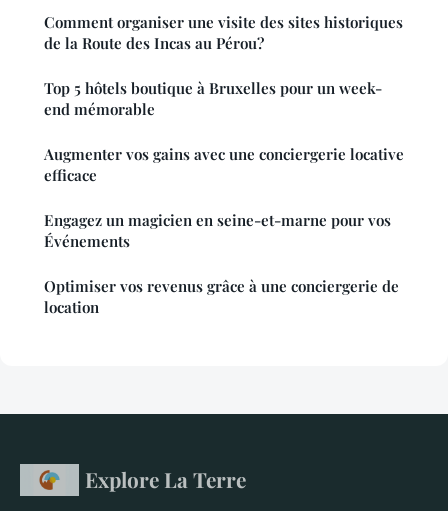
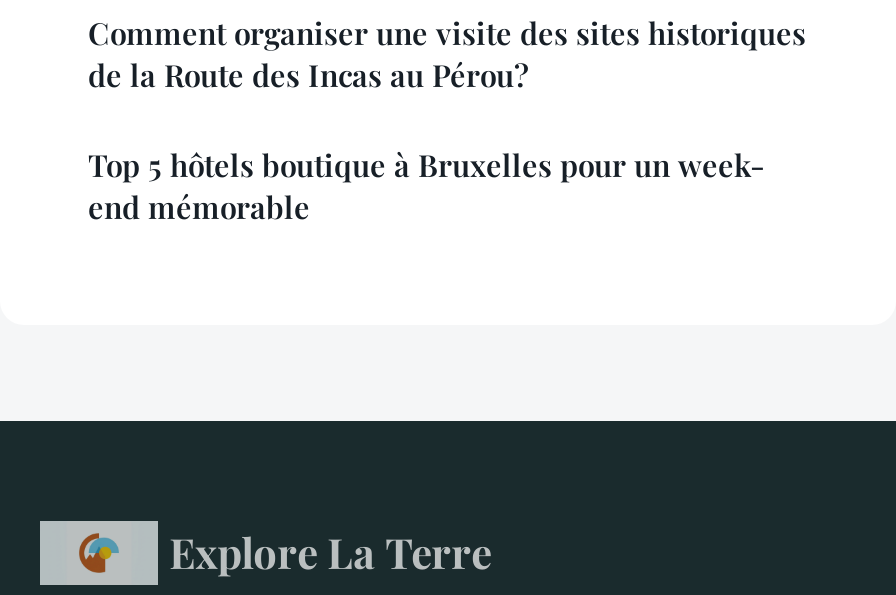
- Augmenter vos gains avec une conciergerie locative
- efficace
- Engagez un magicien en seine-et-marne pour vos
- Événements
- Optimiser vos revenus grâce à une conciergerie de
- location
